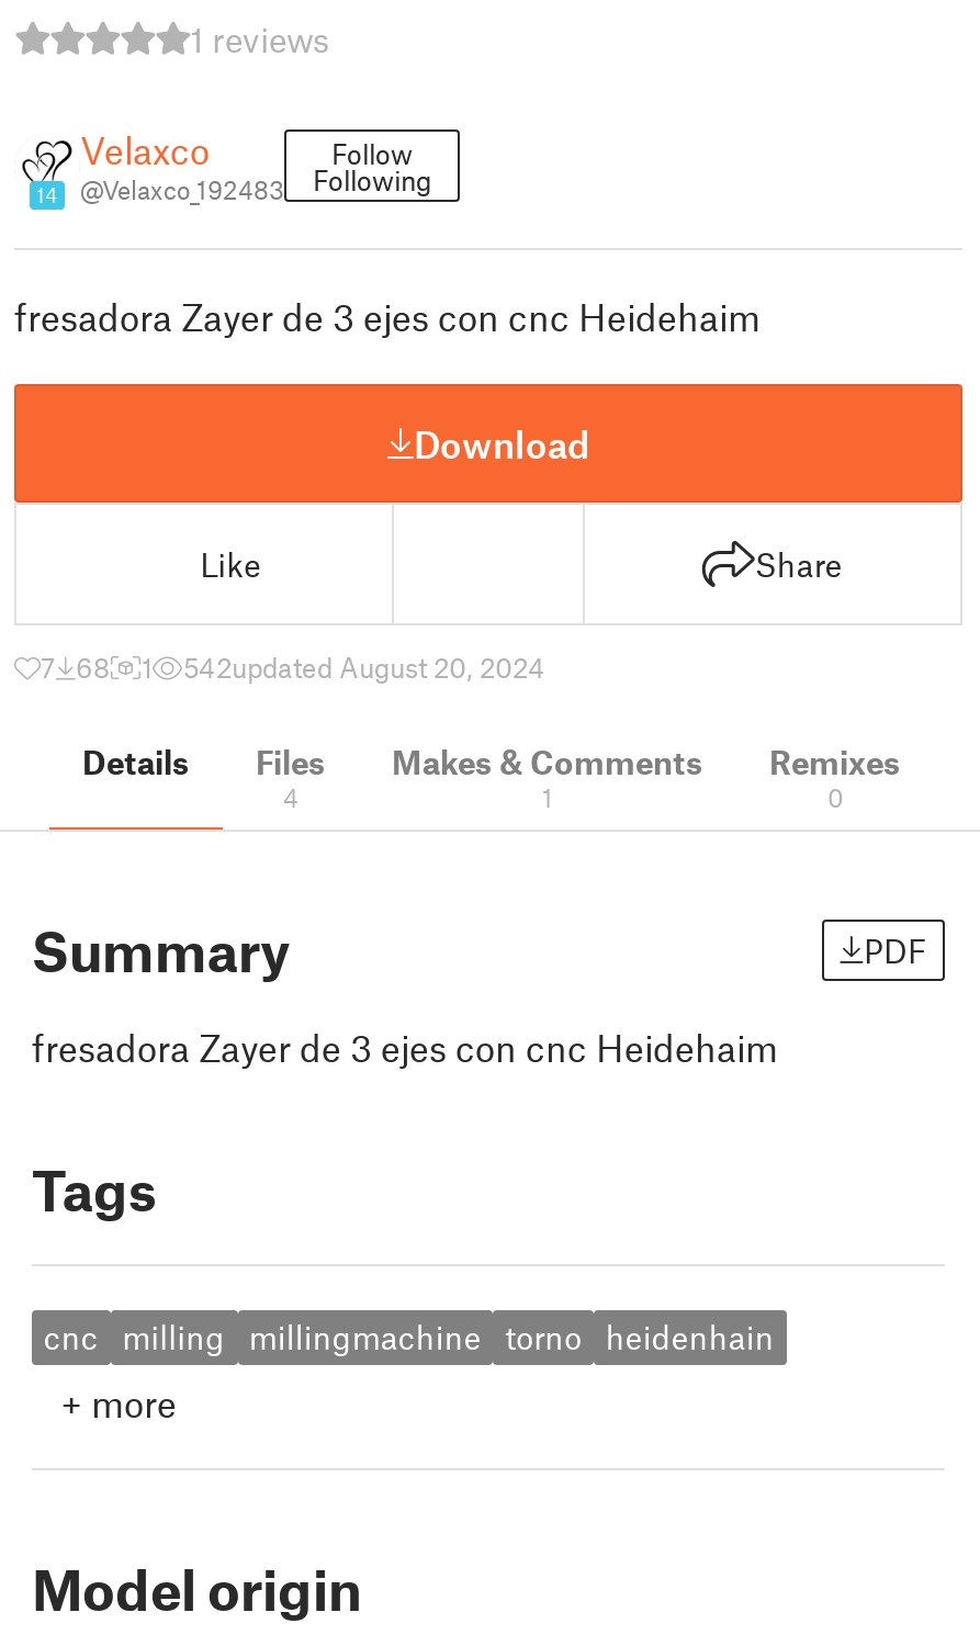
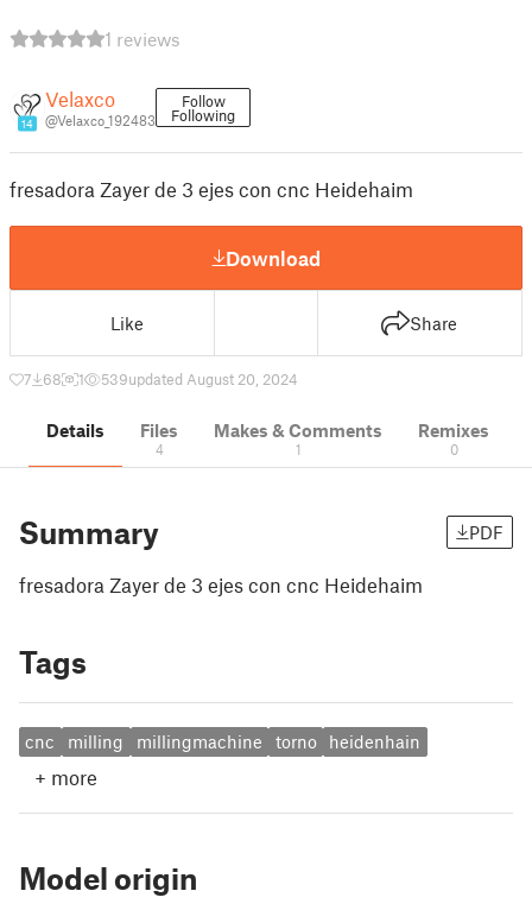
- 542updated August 20, 2024
+ 539updated August 20, 2024
